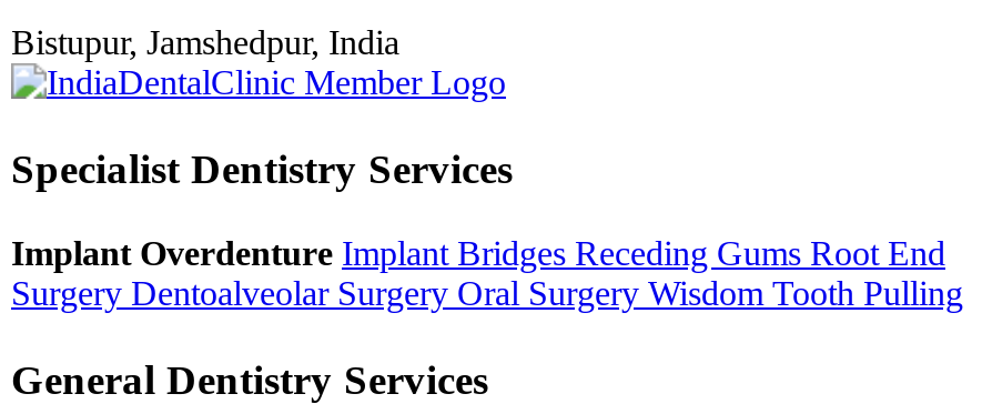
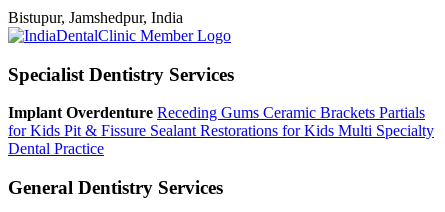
- Implant Overdenture Implant Bridges Receding Gums Root End
- Surgery Dentoalveolar Surgery Oral Surgery Wisdom Tooth Pulling
+ Implant Overdenture Receding Gums Ceramic Brackets Partials
+ for Kids Pit & Fissure Sealant Restorations for Kids Multi Specialty
+ Dental Practice
